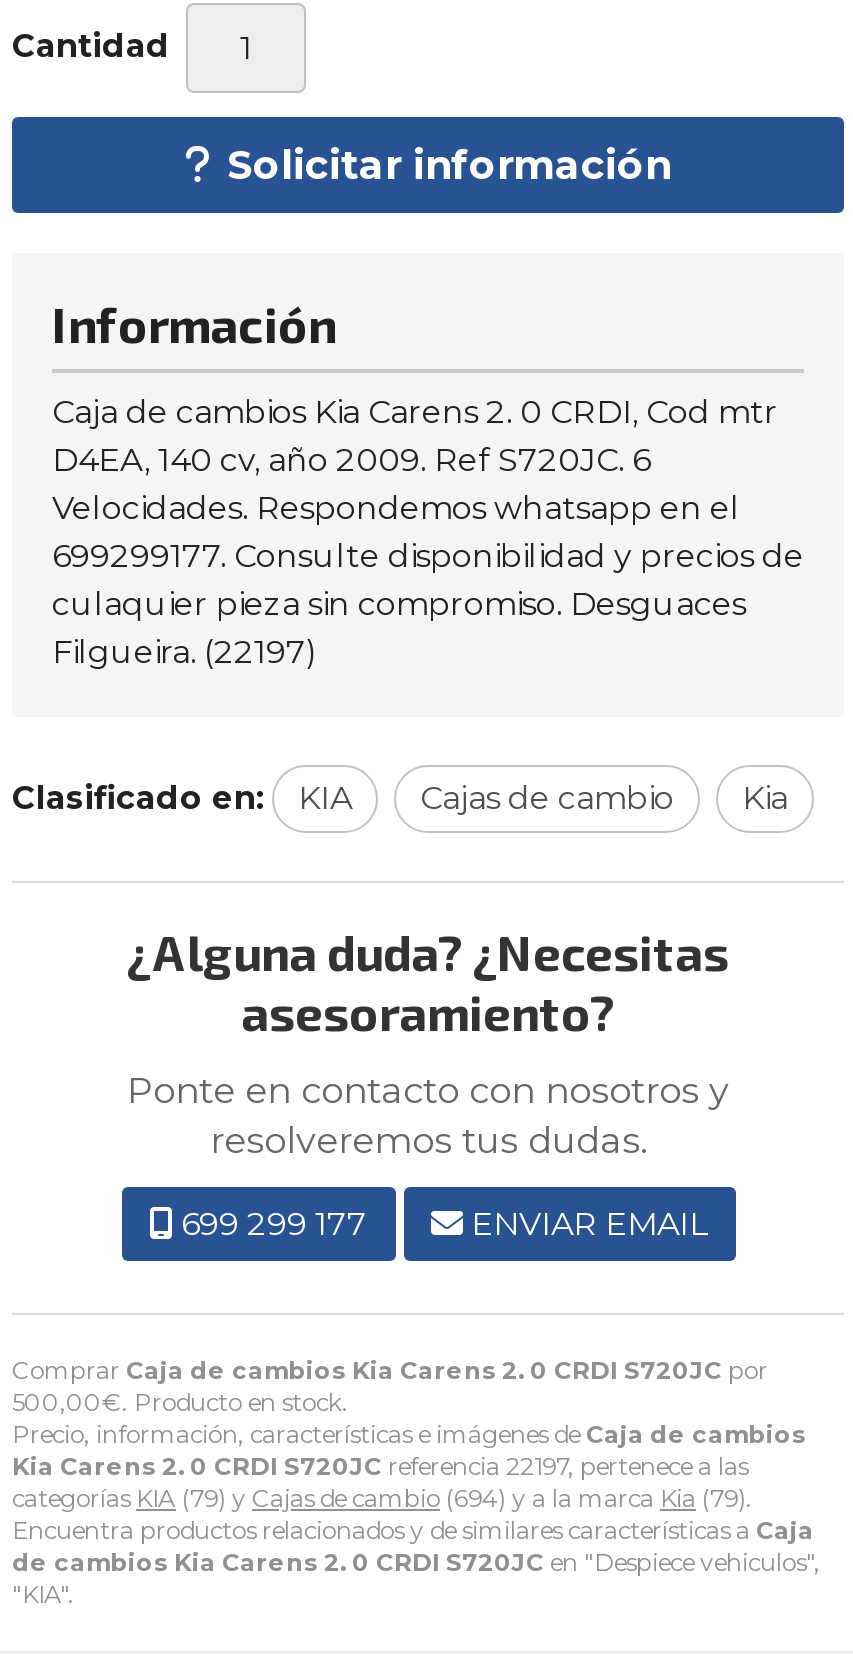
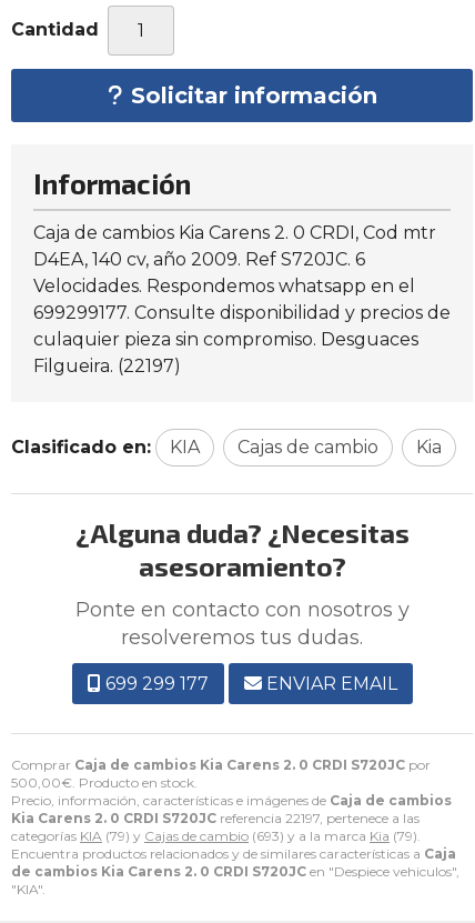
- categorías KIA (79) y Cajas de cambio (694) y a la marca Kia (79).
+ categorías KIA (79) y Cajas de cambio (693) y a la marca Kia (79).
